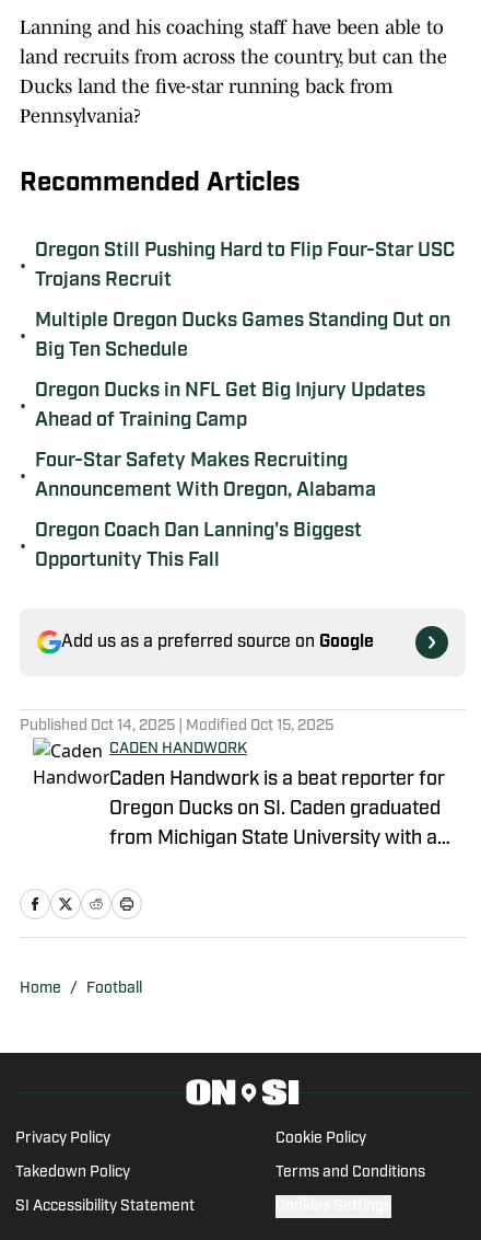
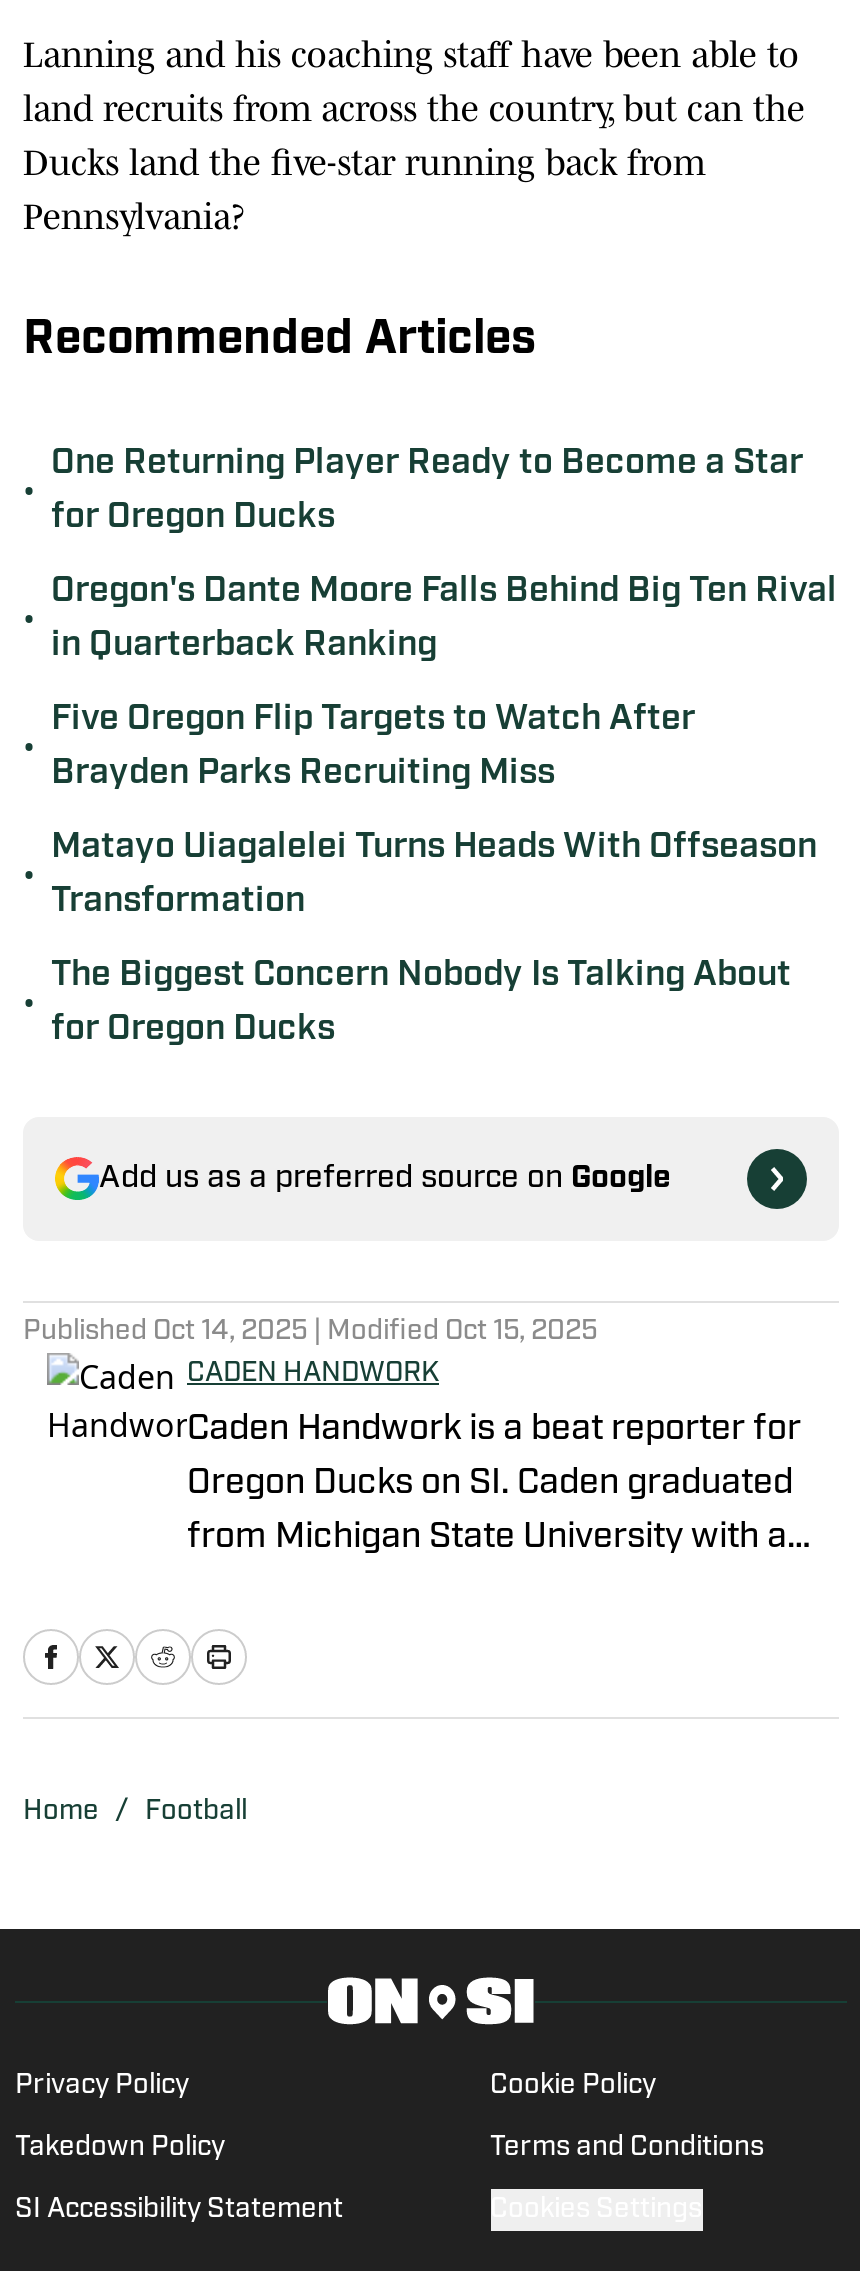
- Oregon Still Pushing Hard to Flip Four-Star USC
- Trojans Recruit
+ One Returning Player Ready to Become a Star
+ for Oregon Ducks

- Multiple Oregon Ducks Games Standing Out on
- Big Ten Schedule
+ Oregon's Dante Moore Falls Behind Big Ten Rival
+ in Quarterback Ranking

- Oregon Ducks in NFL Get Big Injury Updates
- Ahead of Training Camp
+ Five Oregon Flip Targets to Watch After
+ Brayden Parks Recruiting Miss

- Four-Star Safety Makes Recruiting
- Announcement With Oregon, Alabama
+ Matayo Uiagalelei Turns Heads With Offseason
+ Transformation

- Oregon Coach Dan Lanning's Biggest
- Opportunity This Fall
+ The Biggest Concern Nobody Is Talking About
+ for Oregon Ducks
